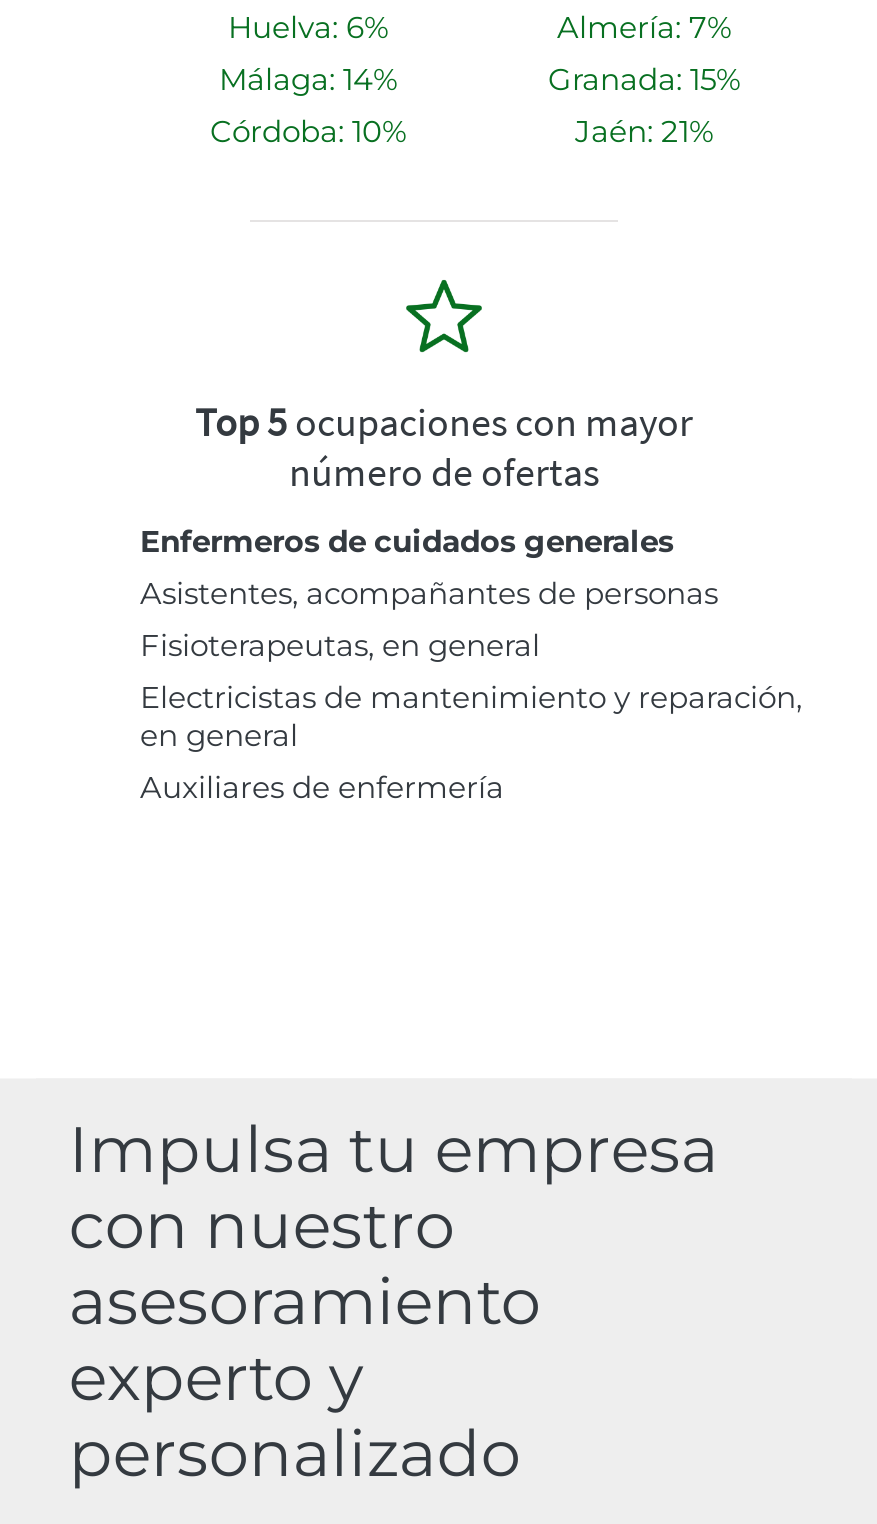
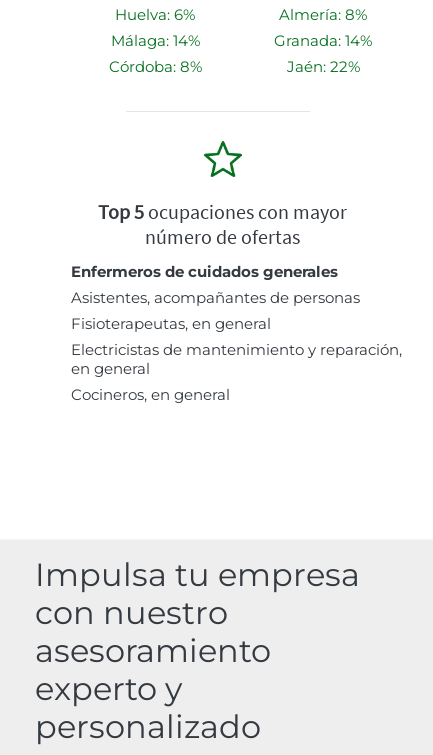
- Almería: 7%
+ Almería: 8%

- Granada: 15%
+ Granada: 14%

- Córdoba: 10%
+ Córdoba: 8%

- Jaén: 21%
+ Jaén: 22%

- Auxiliares de enfermería
+ Cocineros, en general
